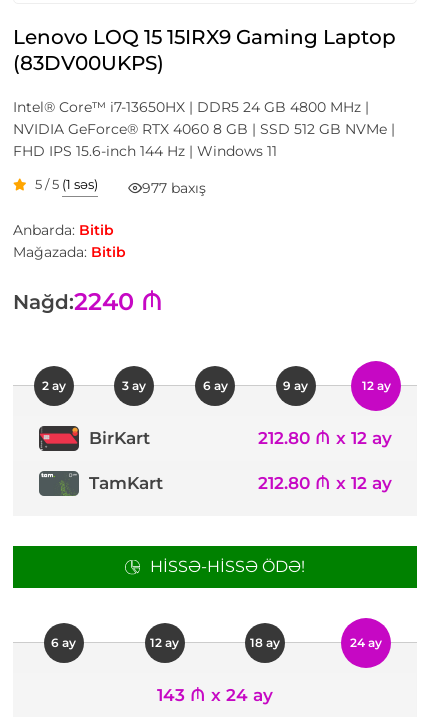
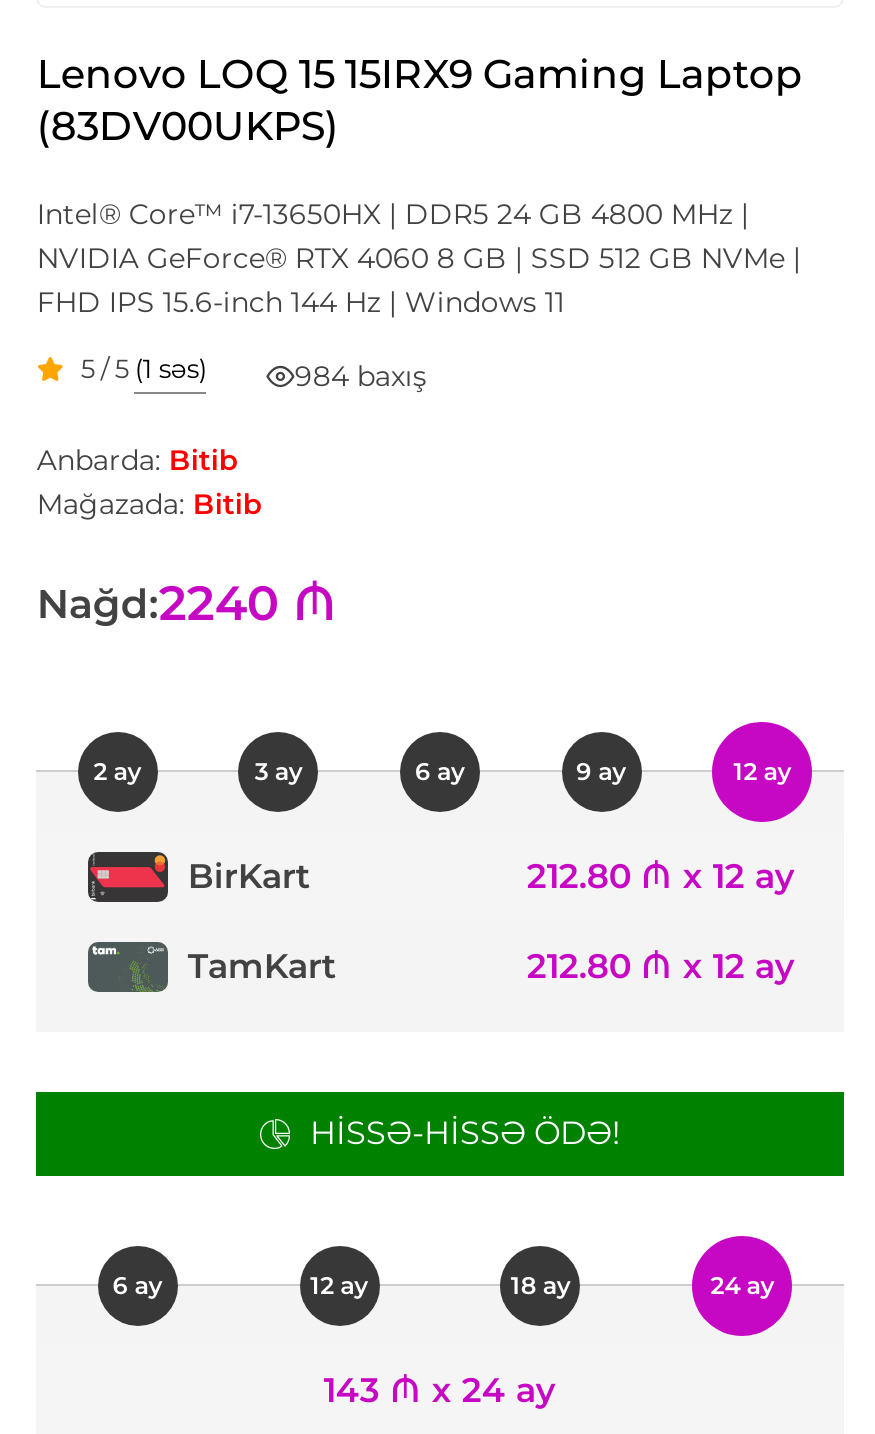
- 977 baxış
+ 984 baxış
